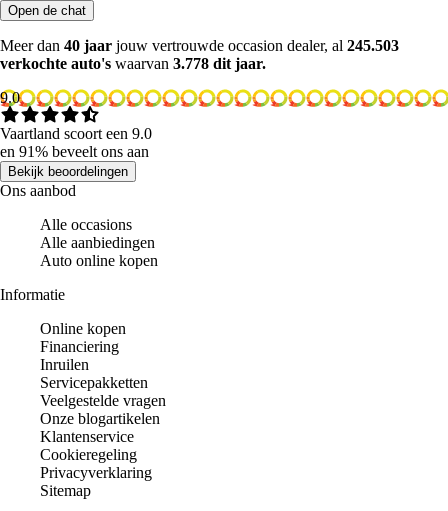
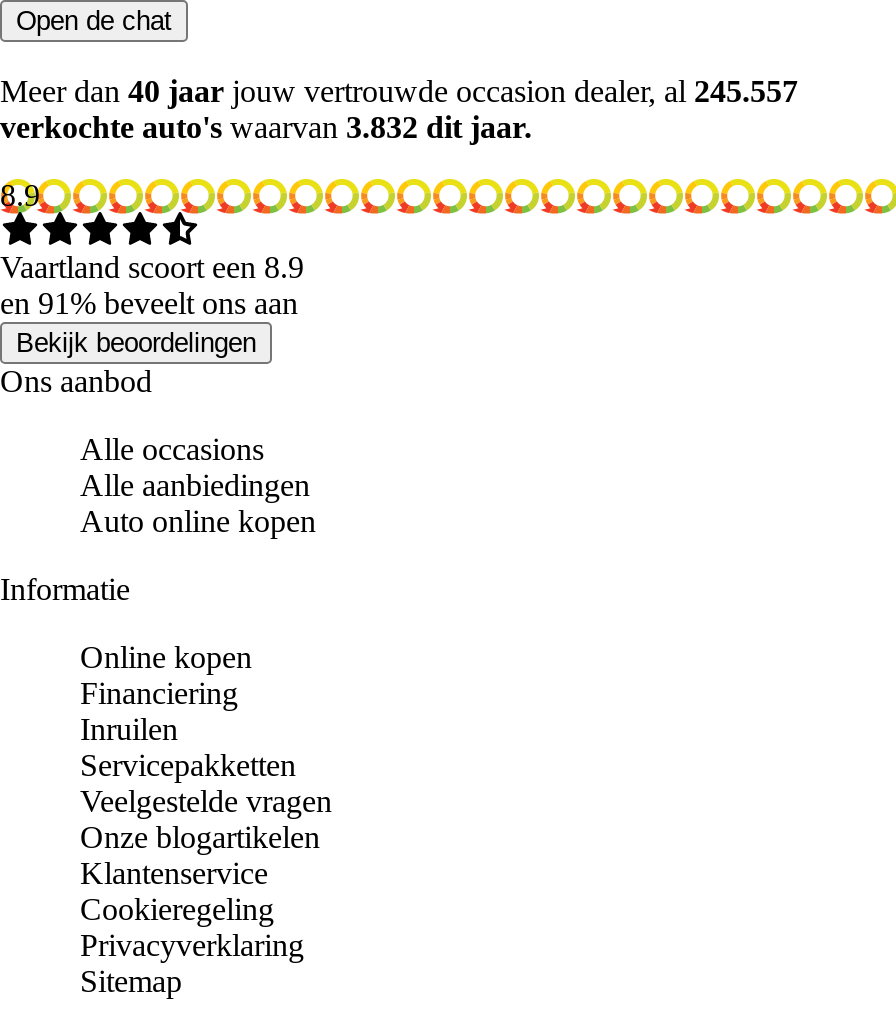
- Meer dan 40 jaar jouw vertrouwde occasion dealer, al 245.503
+ Meer dan 40 jaar jouw vertrouwde occasion dealer, al 245.557

- verkochte auto's waarvan 3.778 dit jaar.
+ verkochte auto's waarvan 3.832 dit jaar.

- 9.0
+ 8.9

- Vaartland scoort een 9.0
+ Vaartland scoort een 8.9
